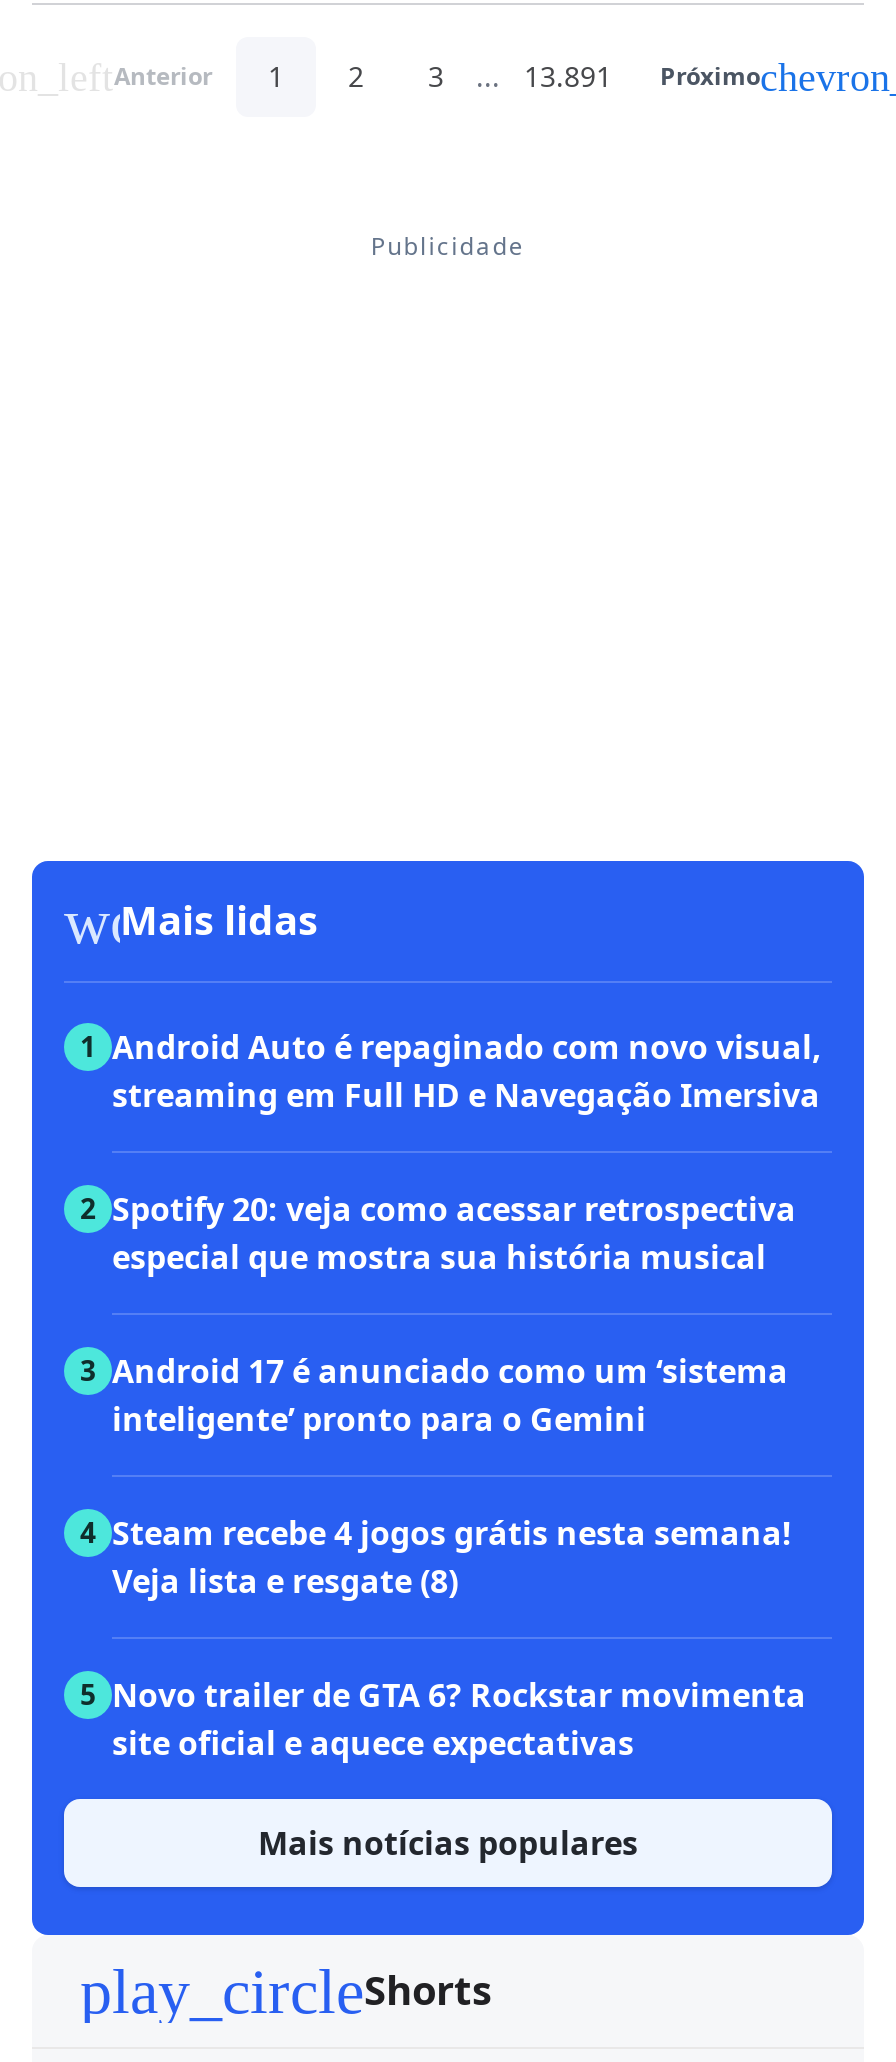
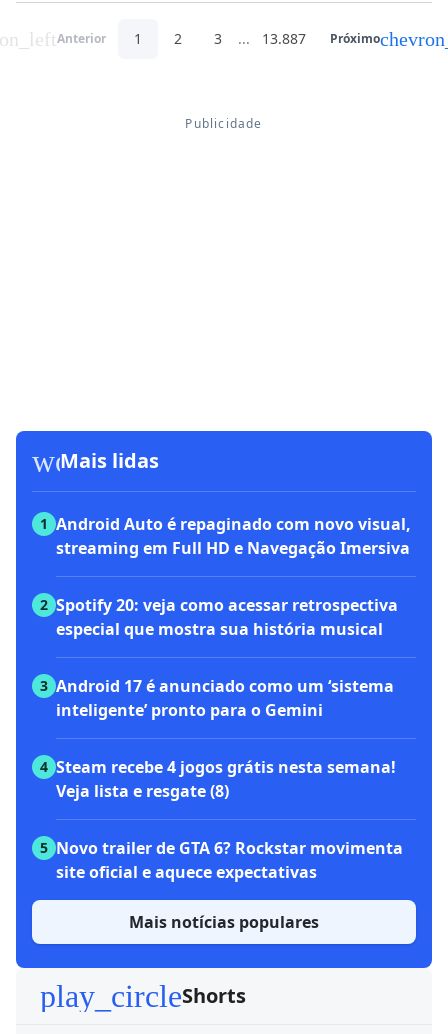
- 13.891
+ 13.887
